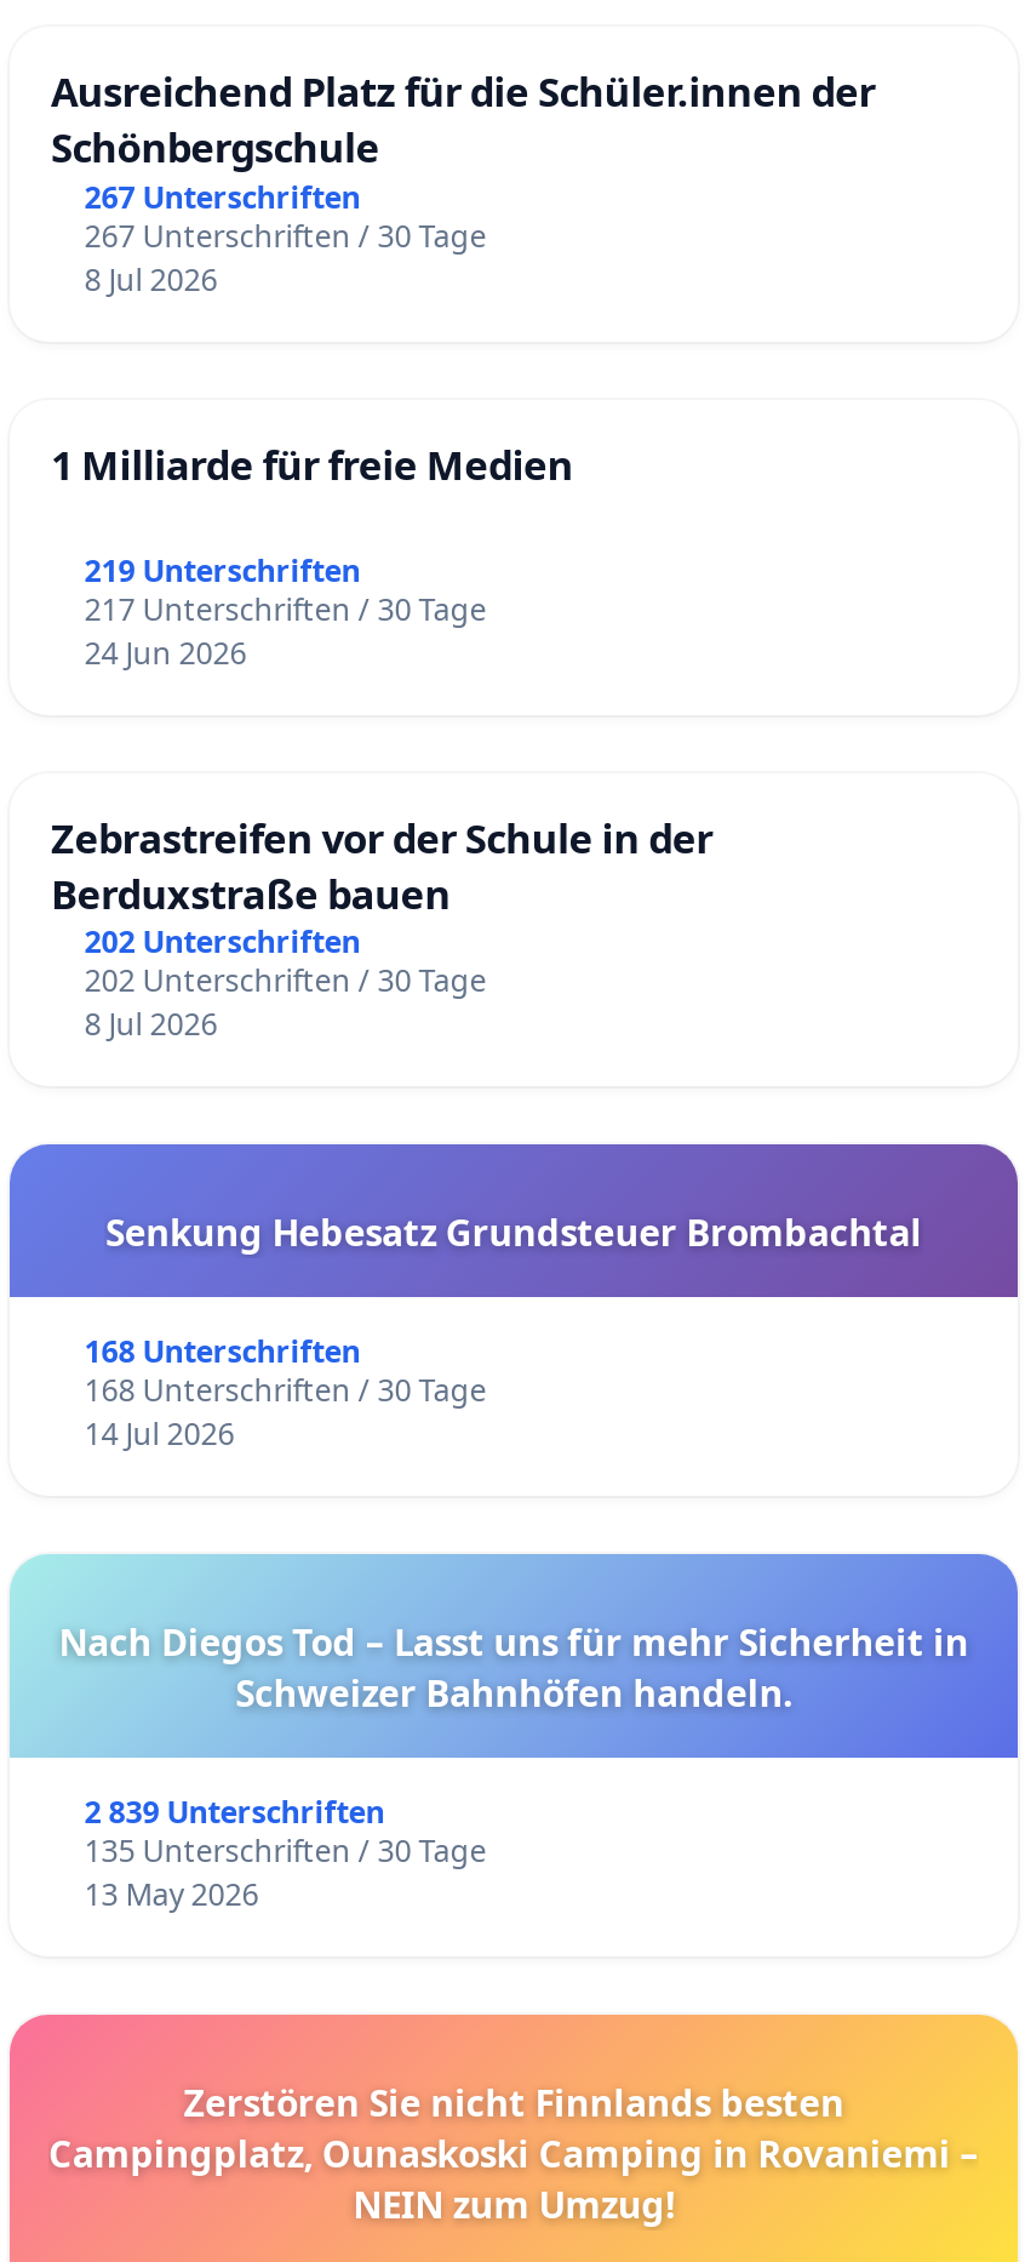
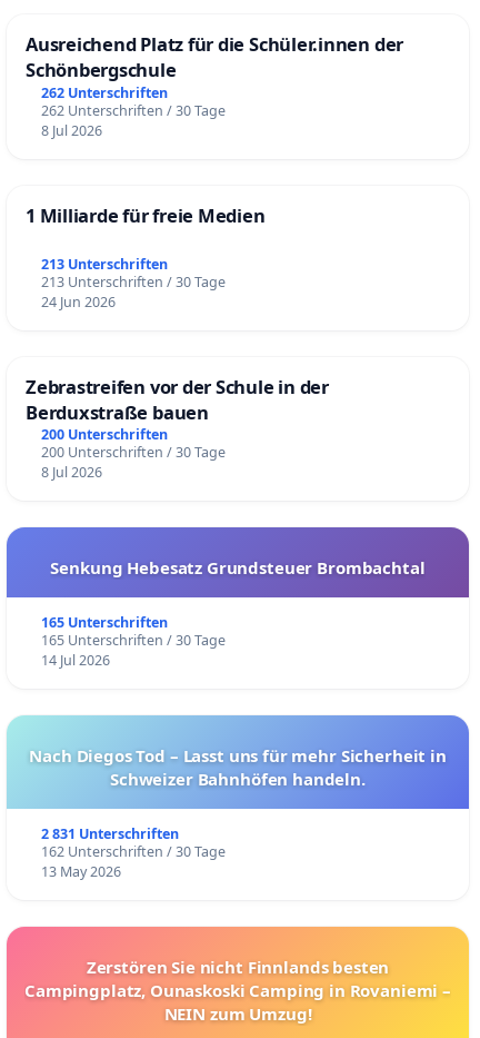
- 267 Unterschriften
+ 262 Unterschriften

- 267 Unterschriften / 30 Tage
+ 262 Unterschriften / 30 Tage

- 219 Unterschriften
+ 213 Unterschriften

- 217 Unterschriften / 30 Tage
+ 213 Unterschriften / 30 Tage

- 202 Unterschriften
+ 200 Unterschriften

- 202 Unterschriften / 30 Tage
+ 200 Unterschriften / 30 Tage

- 168 Unterschriften
+ 165 Unterschriften

- 168 Unterschriften / 30 Tage
+ 165 Unterschriften / 30 Tage

- 2 839 Unterschriften
+ 2 831 Unterschriften

- 135 Unterschriften / 30 Tage
+ 162 Unterschriften / 30 Tage
